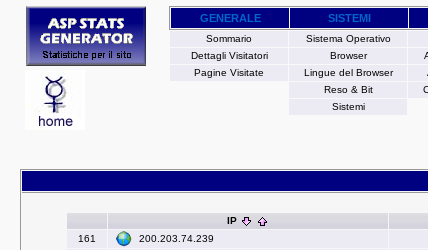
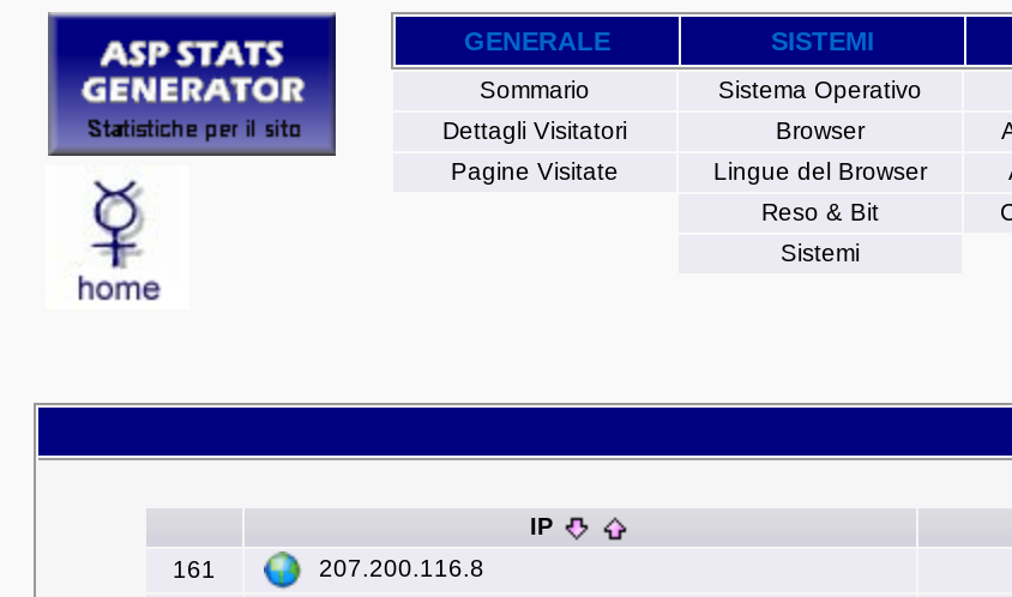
- 200.203.74.239
+ 207.200.116.8
